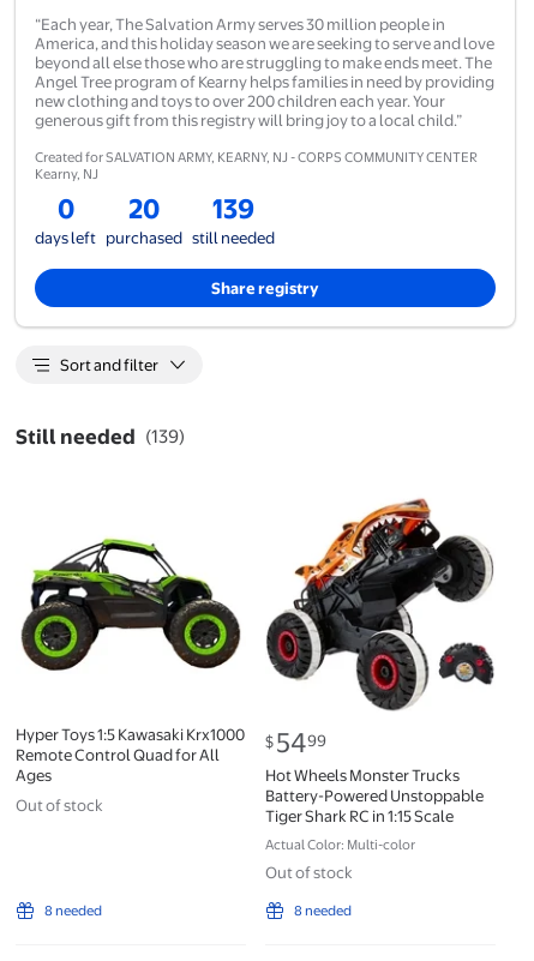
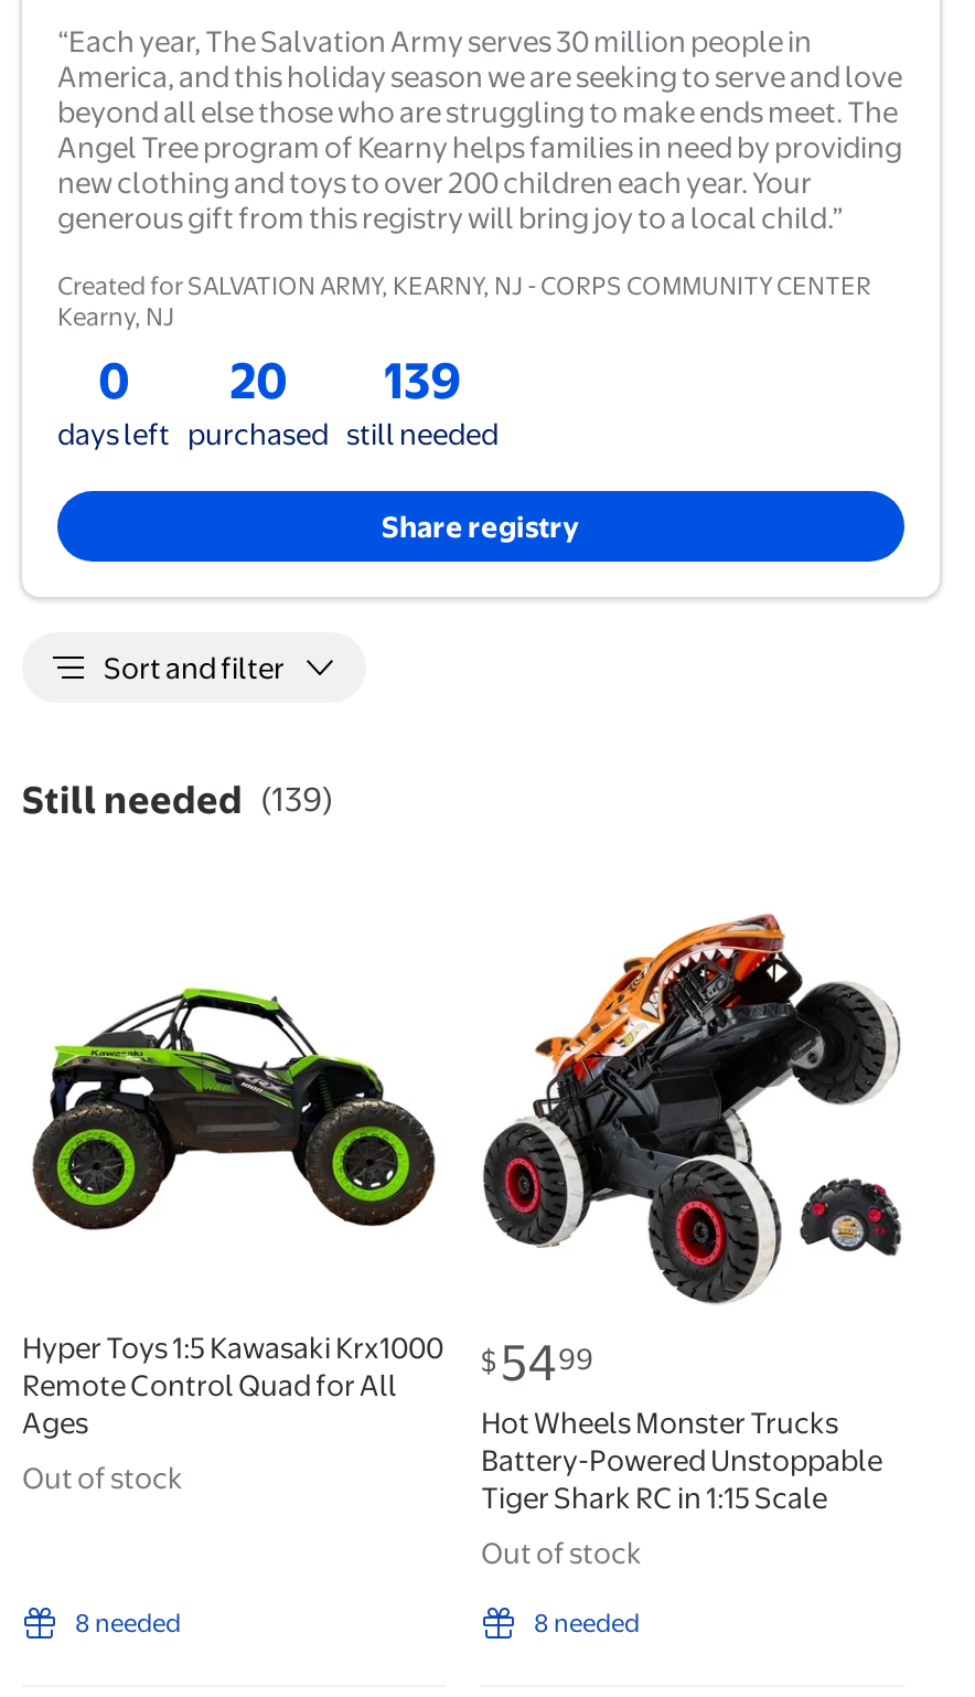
- Actual Color: Multi-color
